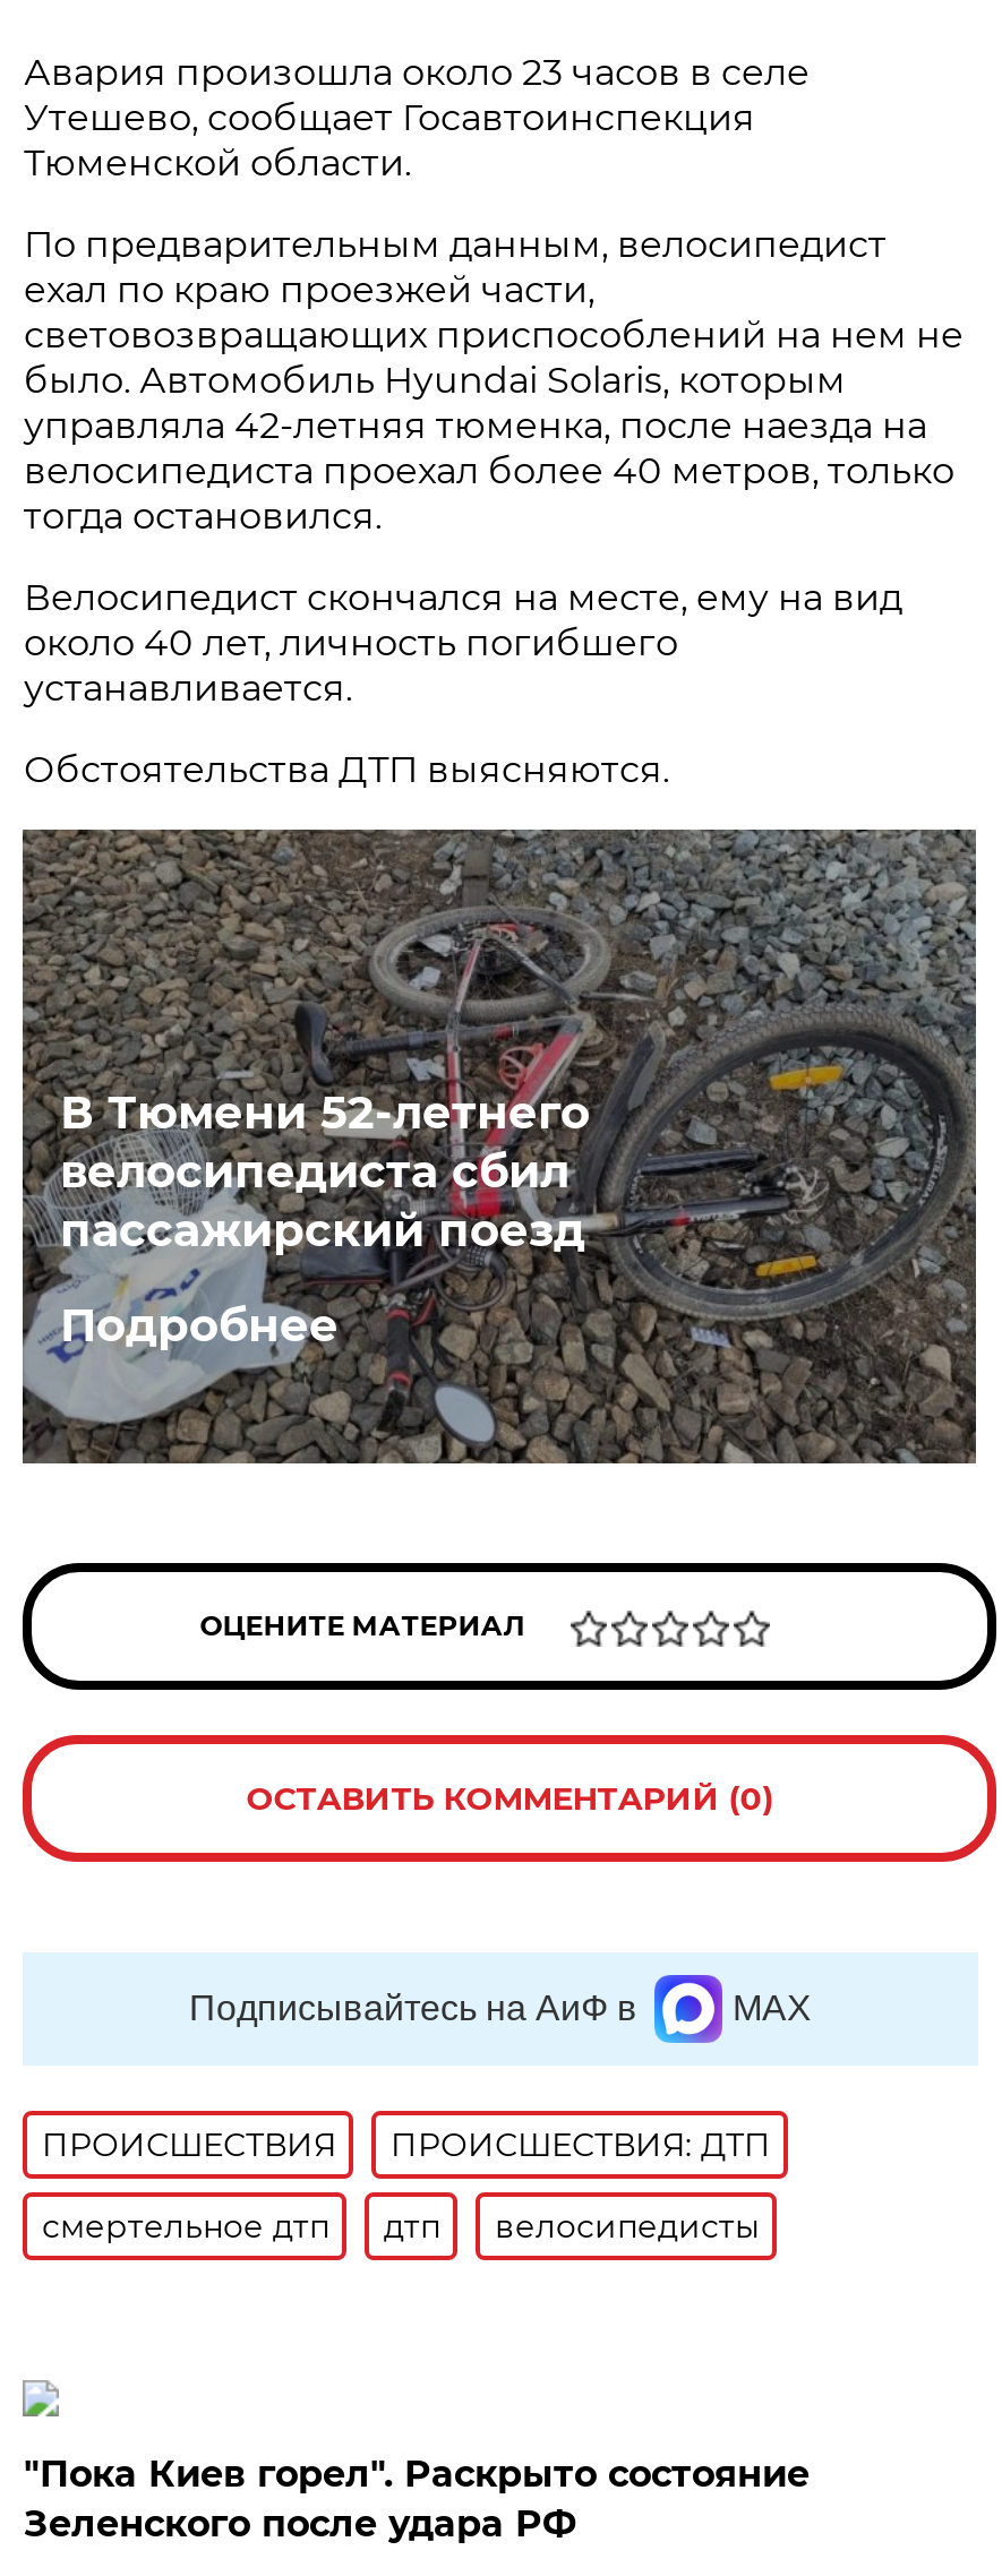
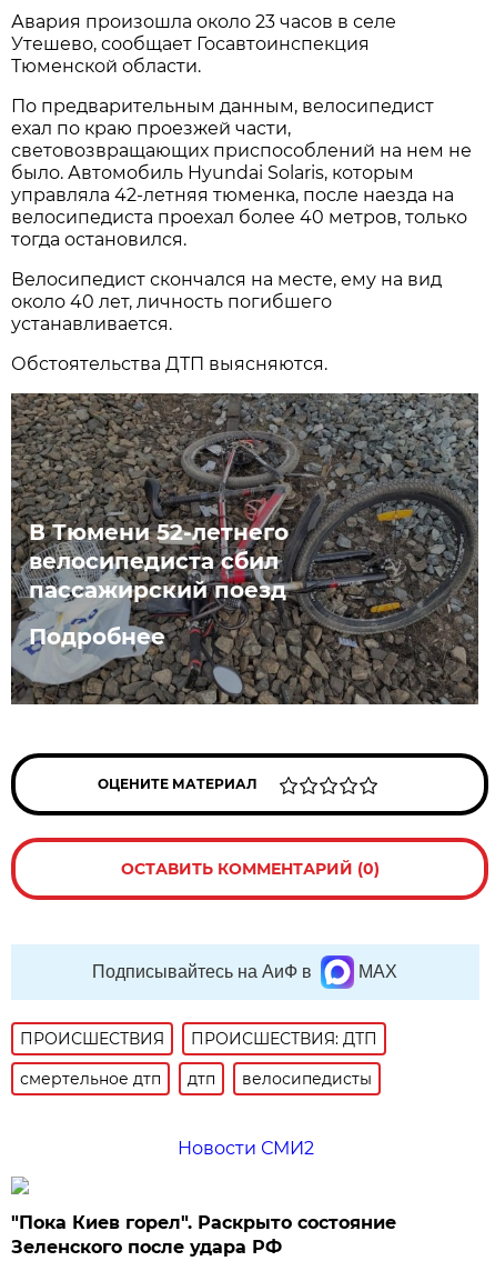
+ Новости СМИ2
